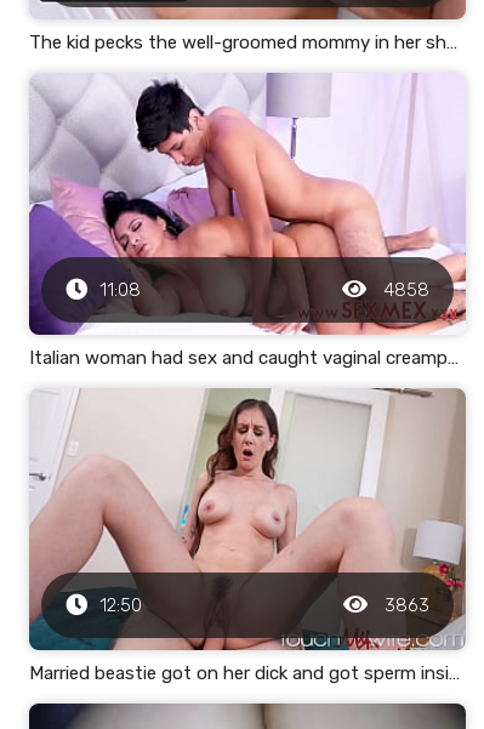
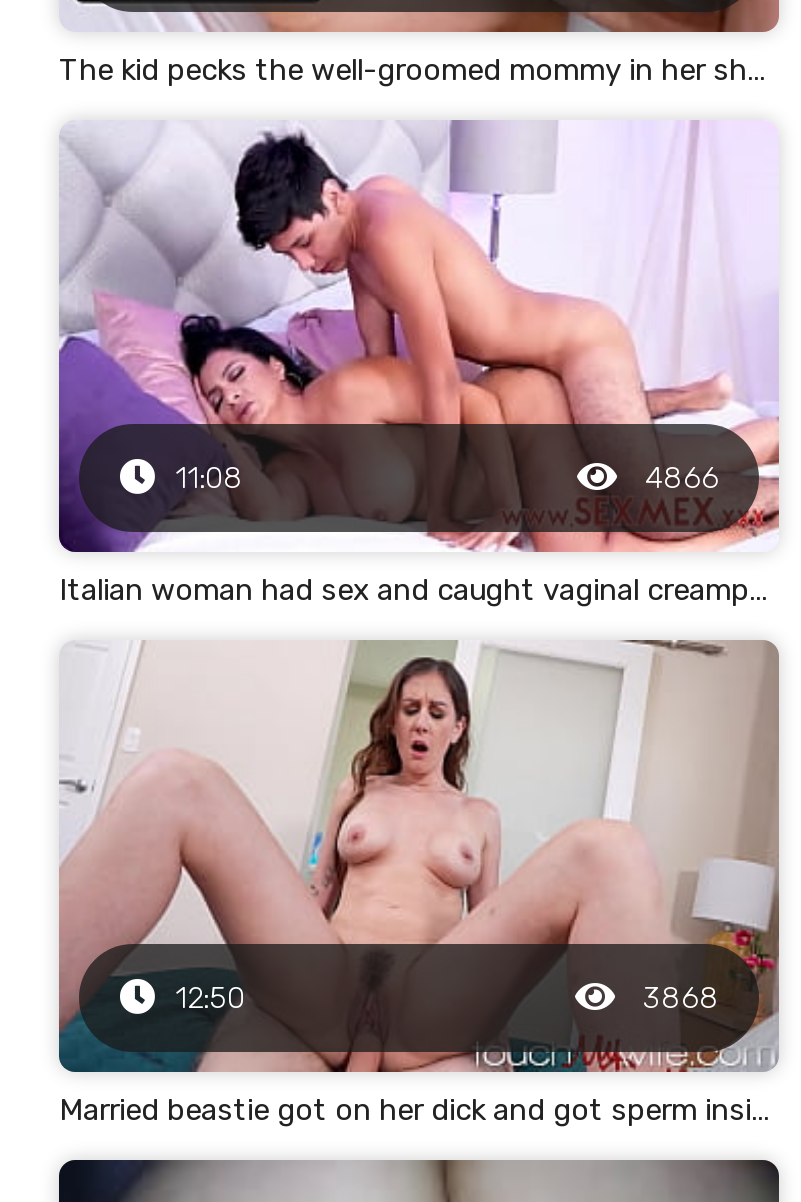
- 4858
+ 4866

- 3863
+ 3868
